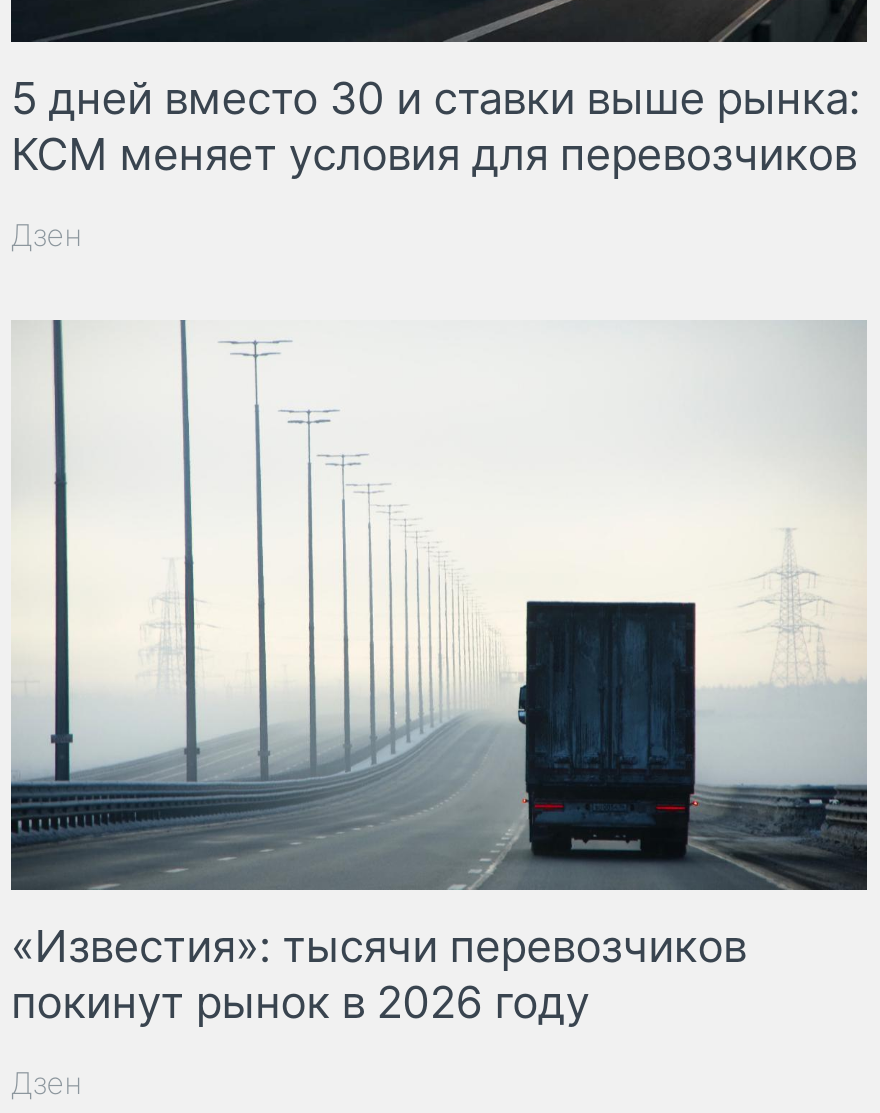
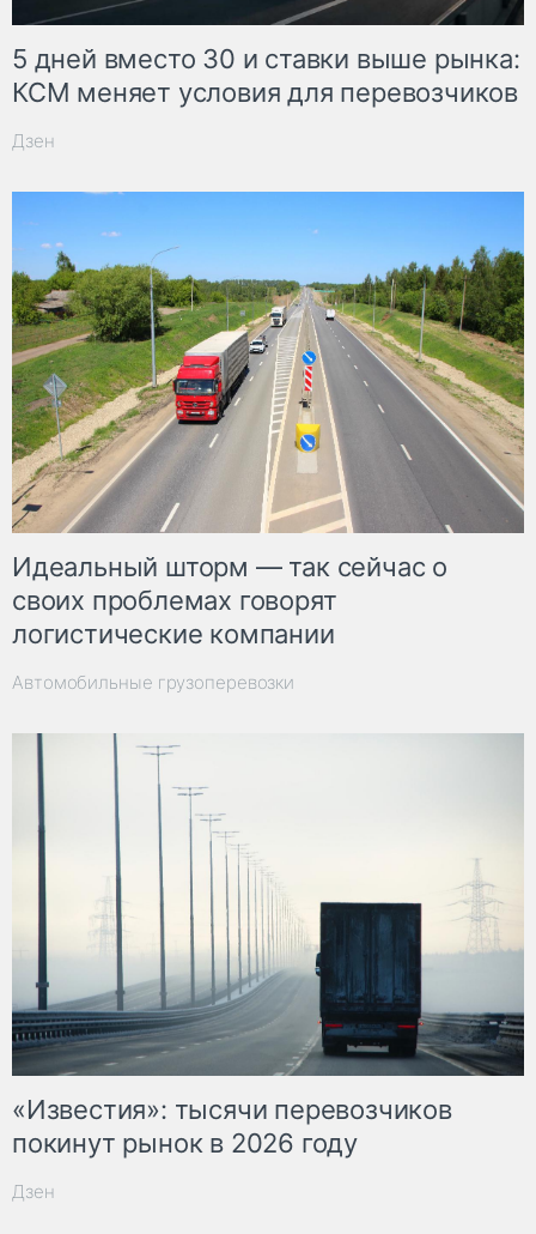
+ [image]
+ Идеальный шторм — так сейчас о
+ своих проблемах говорят
+ логистические компании
+ Автомобильные грузоперевозки
